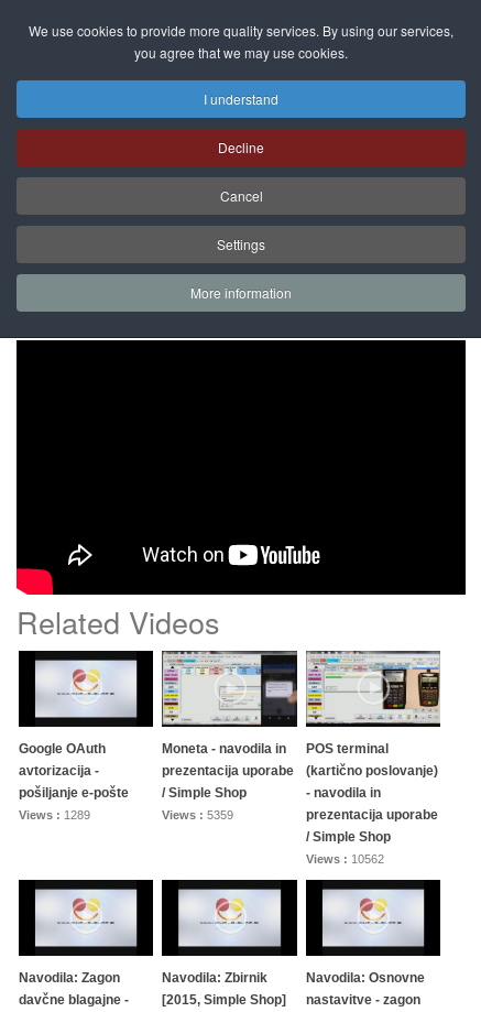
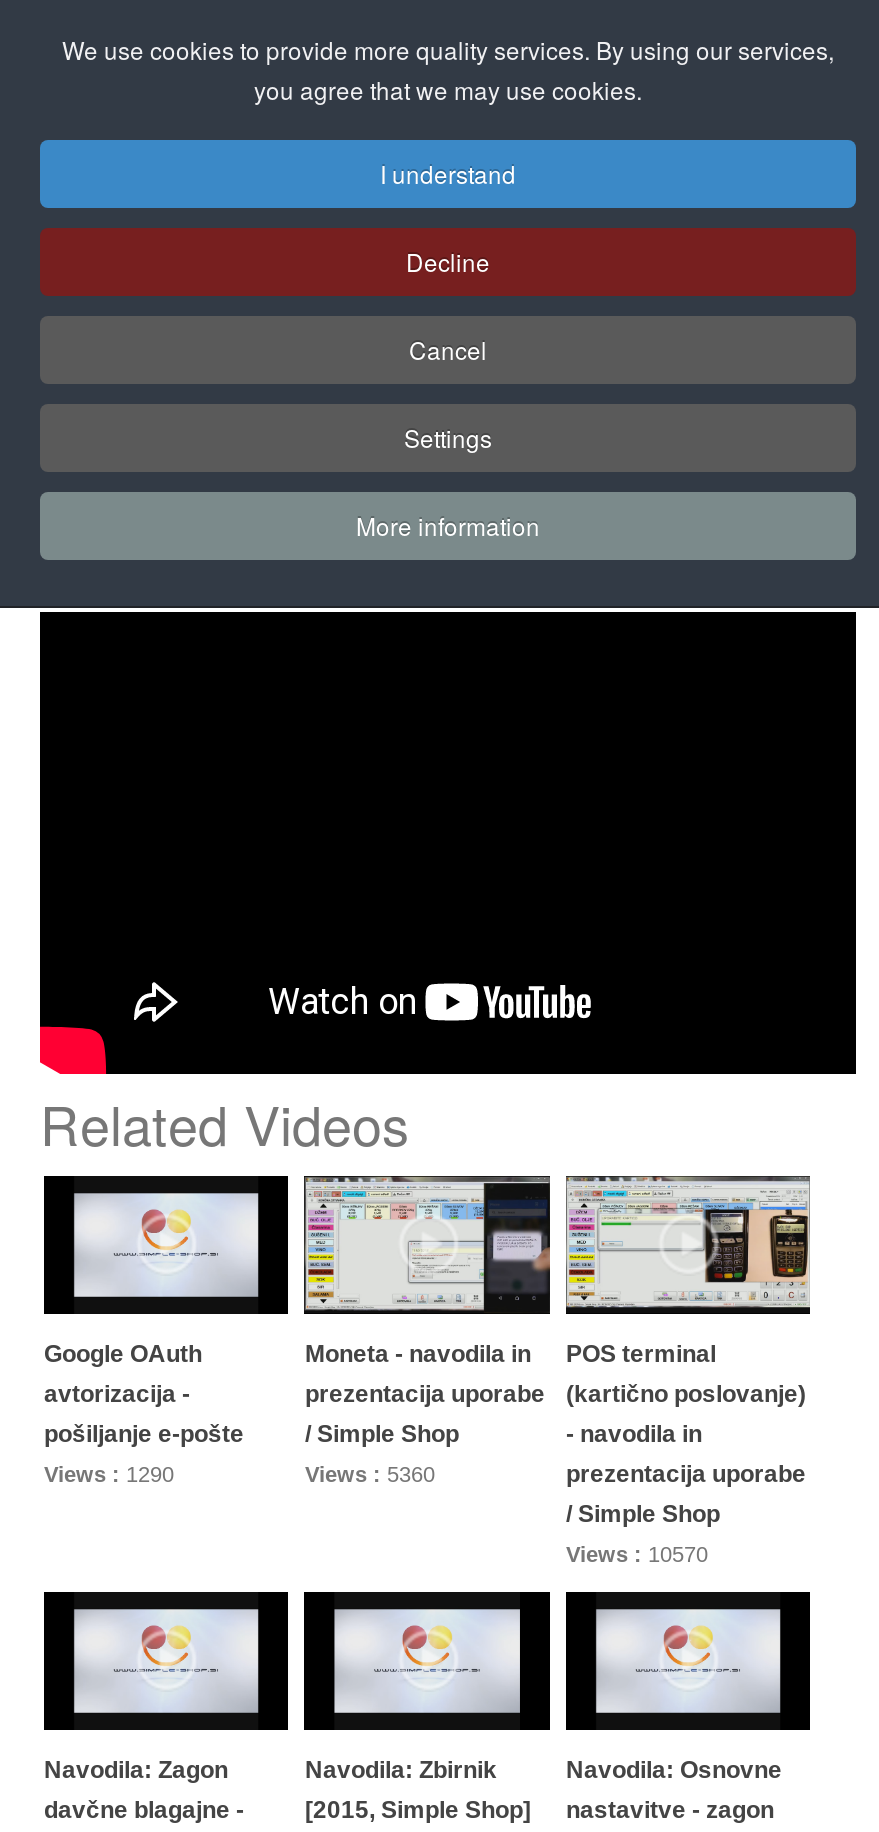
- Views : 1289
+ Views : 1290

- Views : 5359
+ Views : 5360

- Views : 10562
+ Views : 10570
